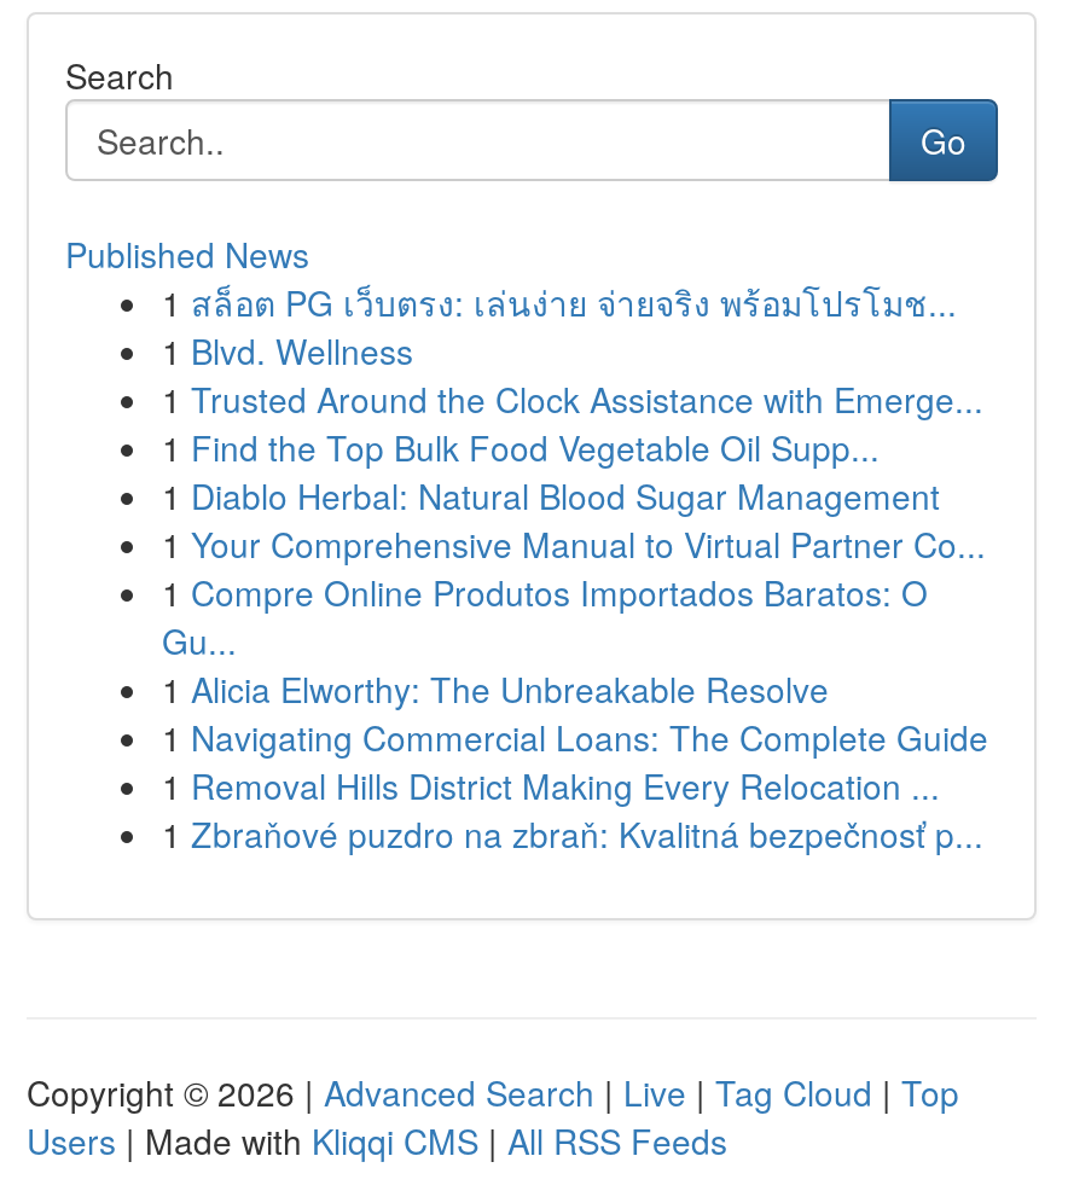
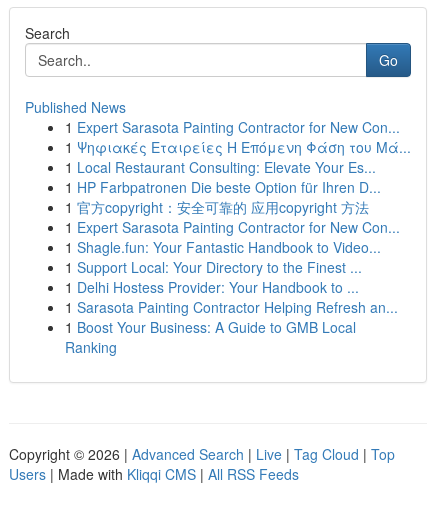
- 1 สล็อต PG เว็บตรง: เล่นง่าย จ่ายจริง พร้อมโปรโมช...
- 1 Blvd. Wellness
- 1 Trusted Around the Clock Assistance with Emerge...
- 1 Find the Top Bulk Food Vegetable Oil Supp...
- 1 Diablo Herbal: Natural Blood Sugar Management
- 1 Your Comprehensive Manual to Virtual Partner Co...
- 1 Compre Online Produtos Importados Baratos: O
- Gu...
- 1 Alicia Elworthy: The Unbreakable Resolve
- 1 Navigating Commercial Loans: The Complete Guide
- 1 Removal Hills District Making Every Relocation ...
- 1 Zbraňové puzdro na zbraň: Kvalitná bezpečnosť p...
+ 1 Expert Sarasota Painting Contractor for New Con...
+ 1 Ψηφιακές Εταιρείες Η Επόμενη Φάση του Μά...
+ 1 Local Restaurant Consulting: Elevate Your Es...
+ 1 HP Farbpatronen Die beste Option für Ihren D...
+ 1 官方copyright：安全可靠的 应用copyright 方法
+ 1 Expert Sarasota Painting Contractor for New Con...
+ 1 Shagle.fun: Your Fantastic Handbook to Video...
+ 1 Support Local: Your Directory to the Finest ...
+ 1 Delhi Hostess Provider: Your Handbook to ...
+ 1 Sarasota Painting Contractor Helping Refresh an...
+ 1 Boost Your Business: A Guide to GMB Local
+ Ranking
